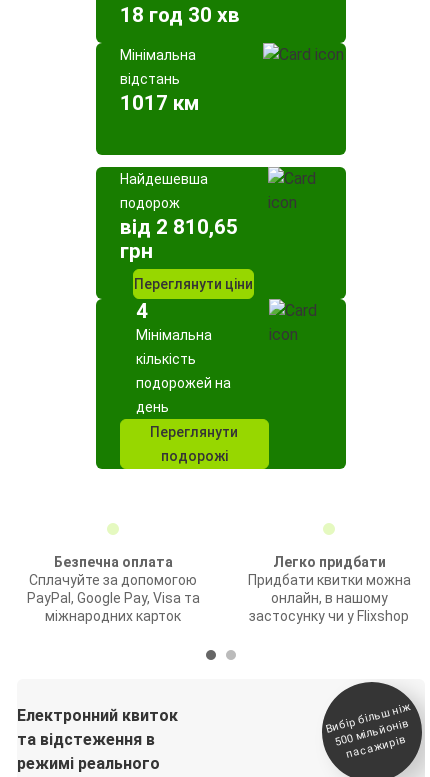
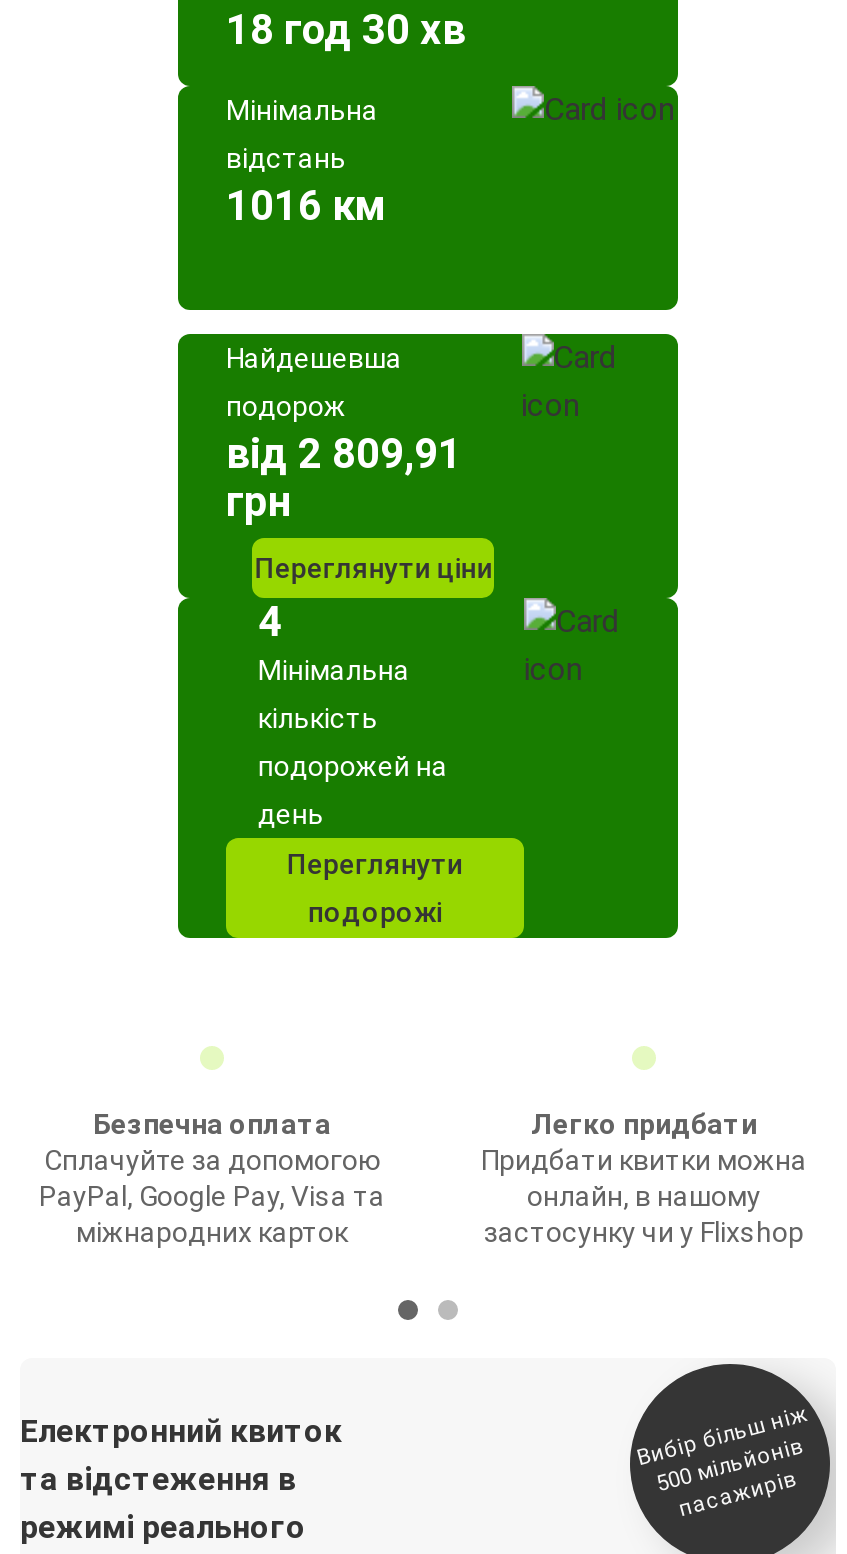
- 1017 км
+ 1016 км

- від 2 810,65
+ від 2 809,91
